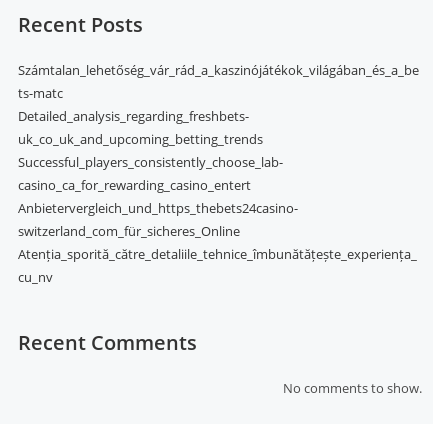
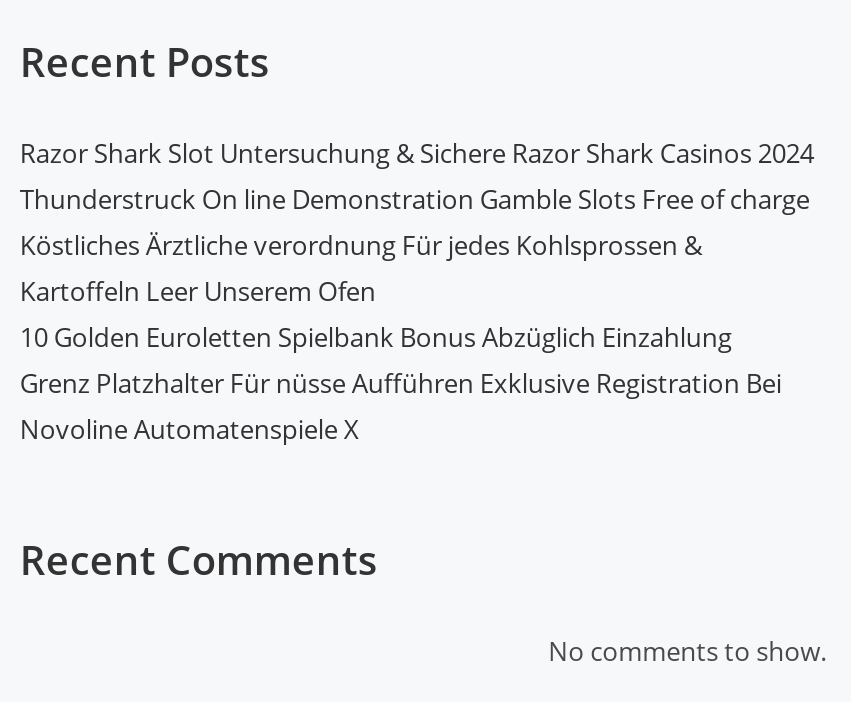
- Számtalan_lehetőség_vár_rád_a_kaszinójátékok_világában_és_a_be
- ts-matc
- Detailed_analysis_regarding_freshbets-
- uk_co_uk_and_upcoming_betting_trends
- Successful_players_consistently_choose_lab-
- casino_ca_for_rewarding_casino_entert
- Anbietervergleich_und_https_thebets24casino-
- switzerland_com_für_sicheres_Online
- Atenția_sporită_către_detaliile_tehnice_îmbunătățește_experiența_
- cu_nv
+ Razor Shark Slot Untersuchung & Sichere Razor Shark Casinos 2024
+ Thunderstruck On line Demonstration Gamble Slots Free of charge
+ Köstliches Ärztliche verordnung Für jedes Kohlsprossen &
+ Kartoffeln Leer Unserem Ofen
+ 10 Golden Euroletten Spielbank Bonus Abzüglich Einzahlung
+ Grenz Platzhalter Für nüsse Aufführen Exklusive Registration Bei
+ Novoline Automatenspiele X
